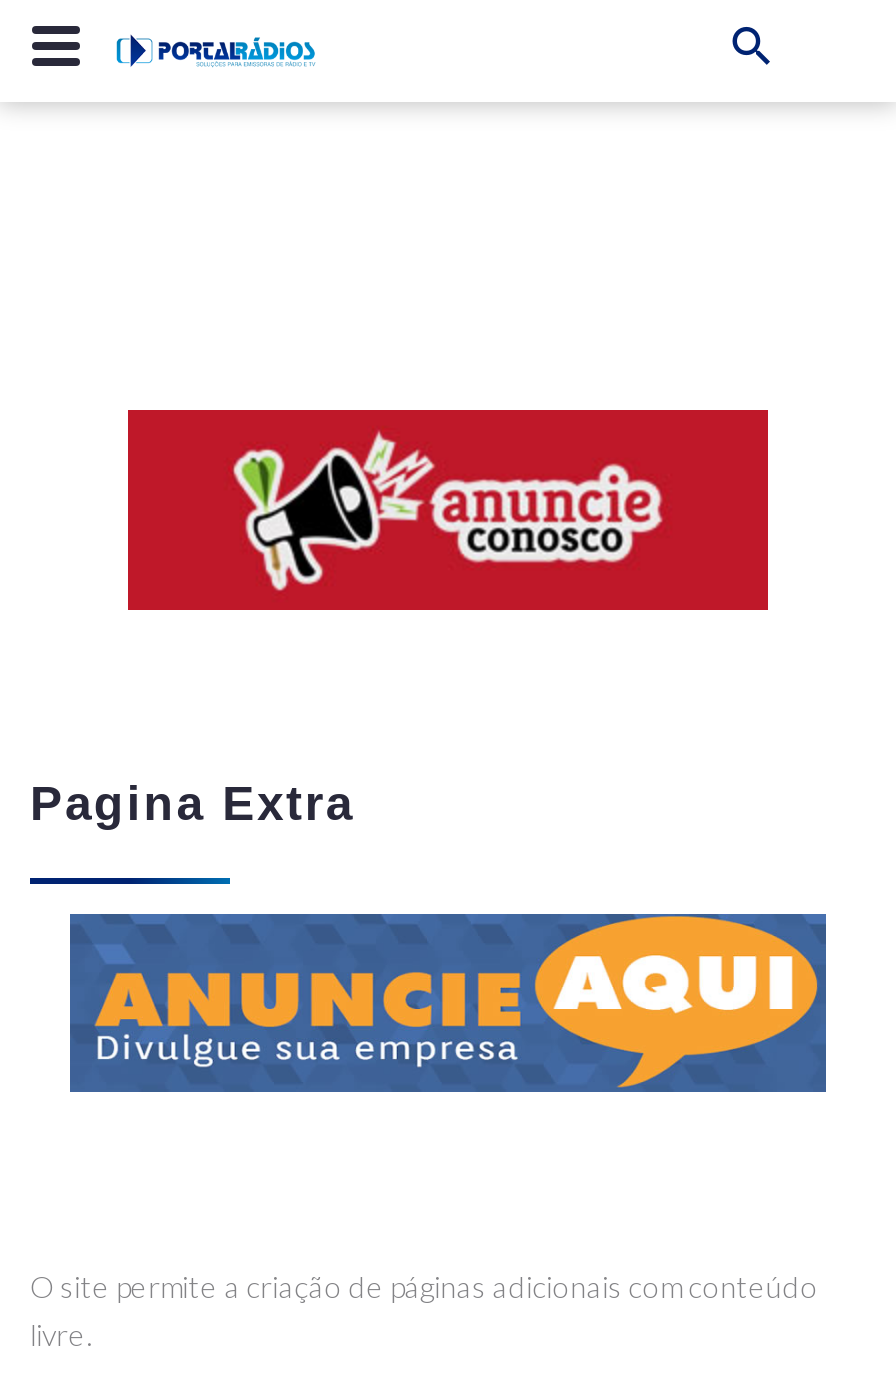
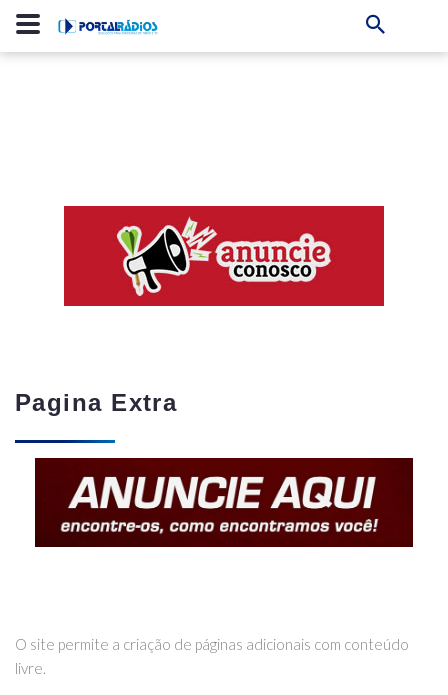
- [image]
+ [image]
